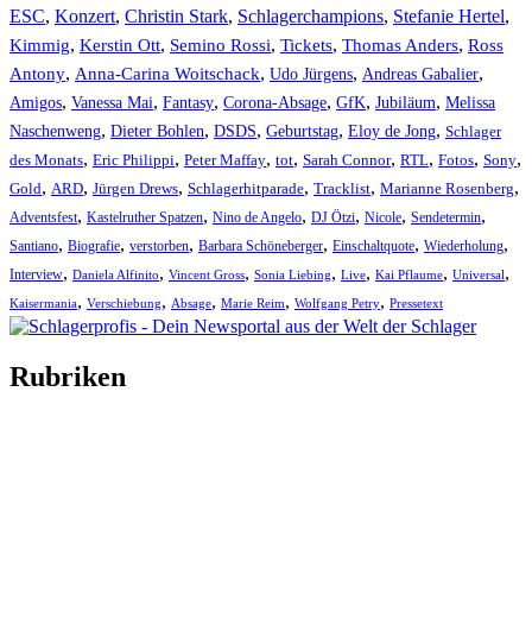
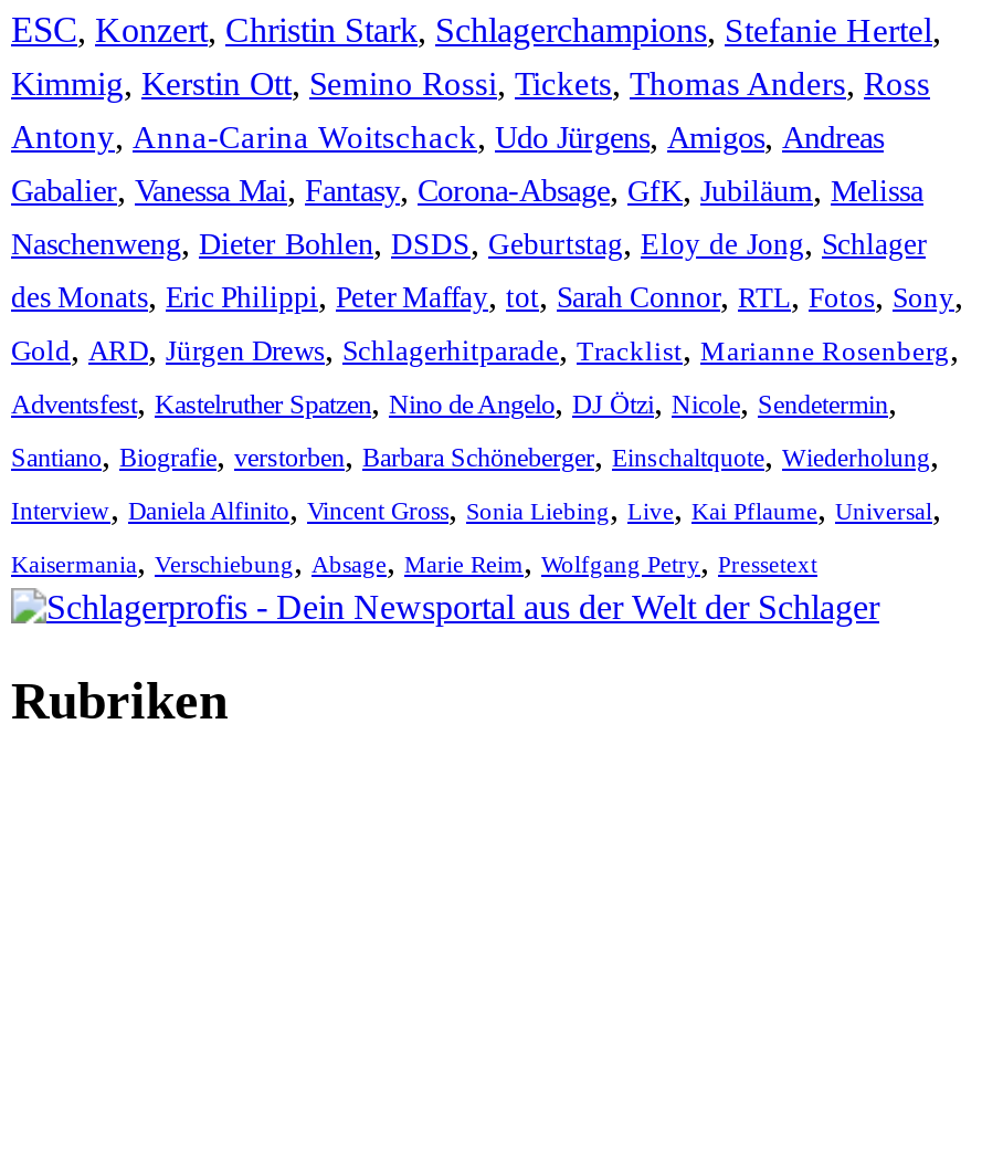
- Antony, Anna-Carina Woitschack, Udo Jürgens, Andreas Gabalier,
+ Antony, Anna-Carina Woitschack, Udo Jürgens, Amigos, Andreas

- Amigos, Vanessa Mai, Fantasy, Corona-Absage, GfK, Jubiläum, Melissa
+ Gabalier, Vanessa Mai, Fantasy, Corona-Absage, GfK, Jubiläum, Melissa
